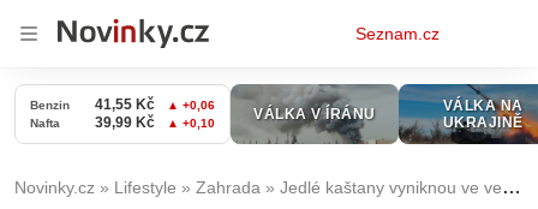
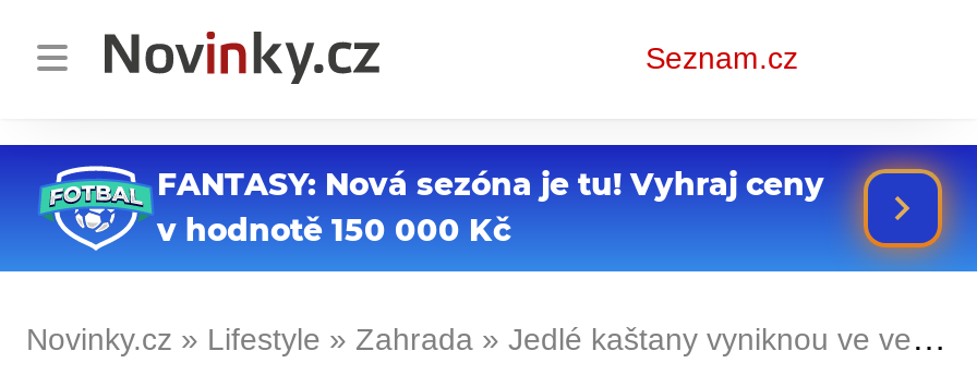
- [image]
+ [image]
